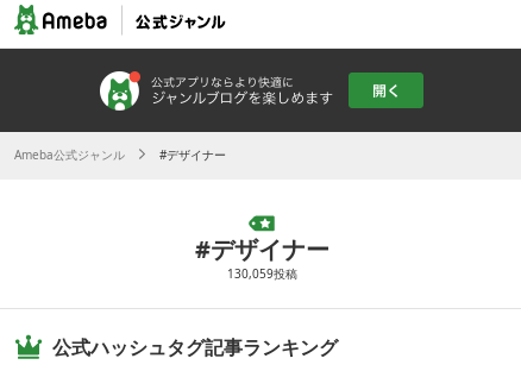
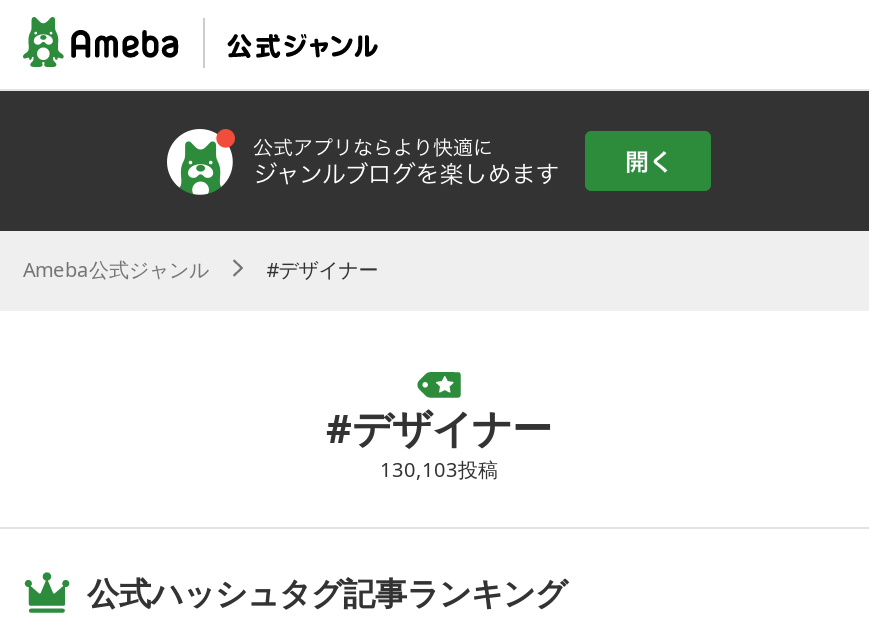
- 130,059投稿
+ 130,103投稿
